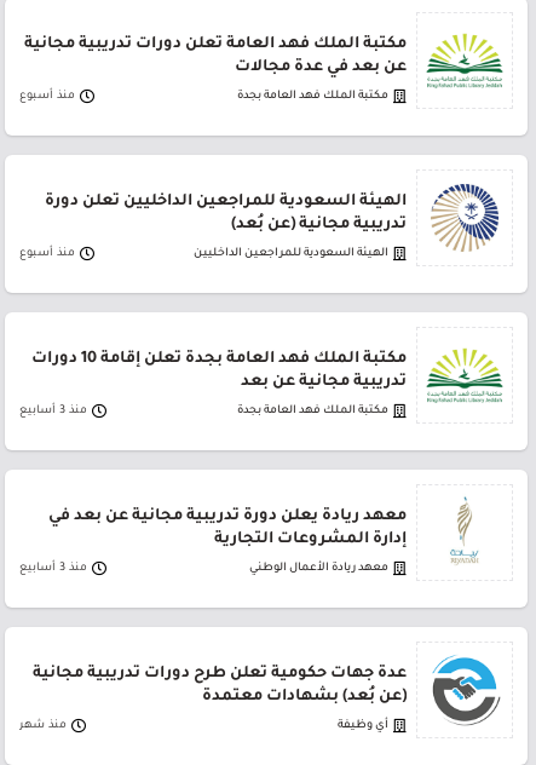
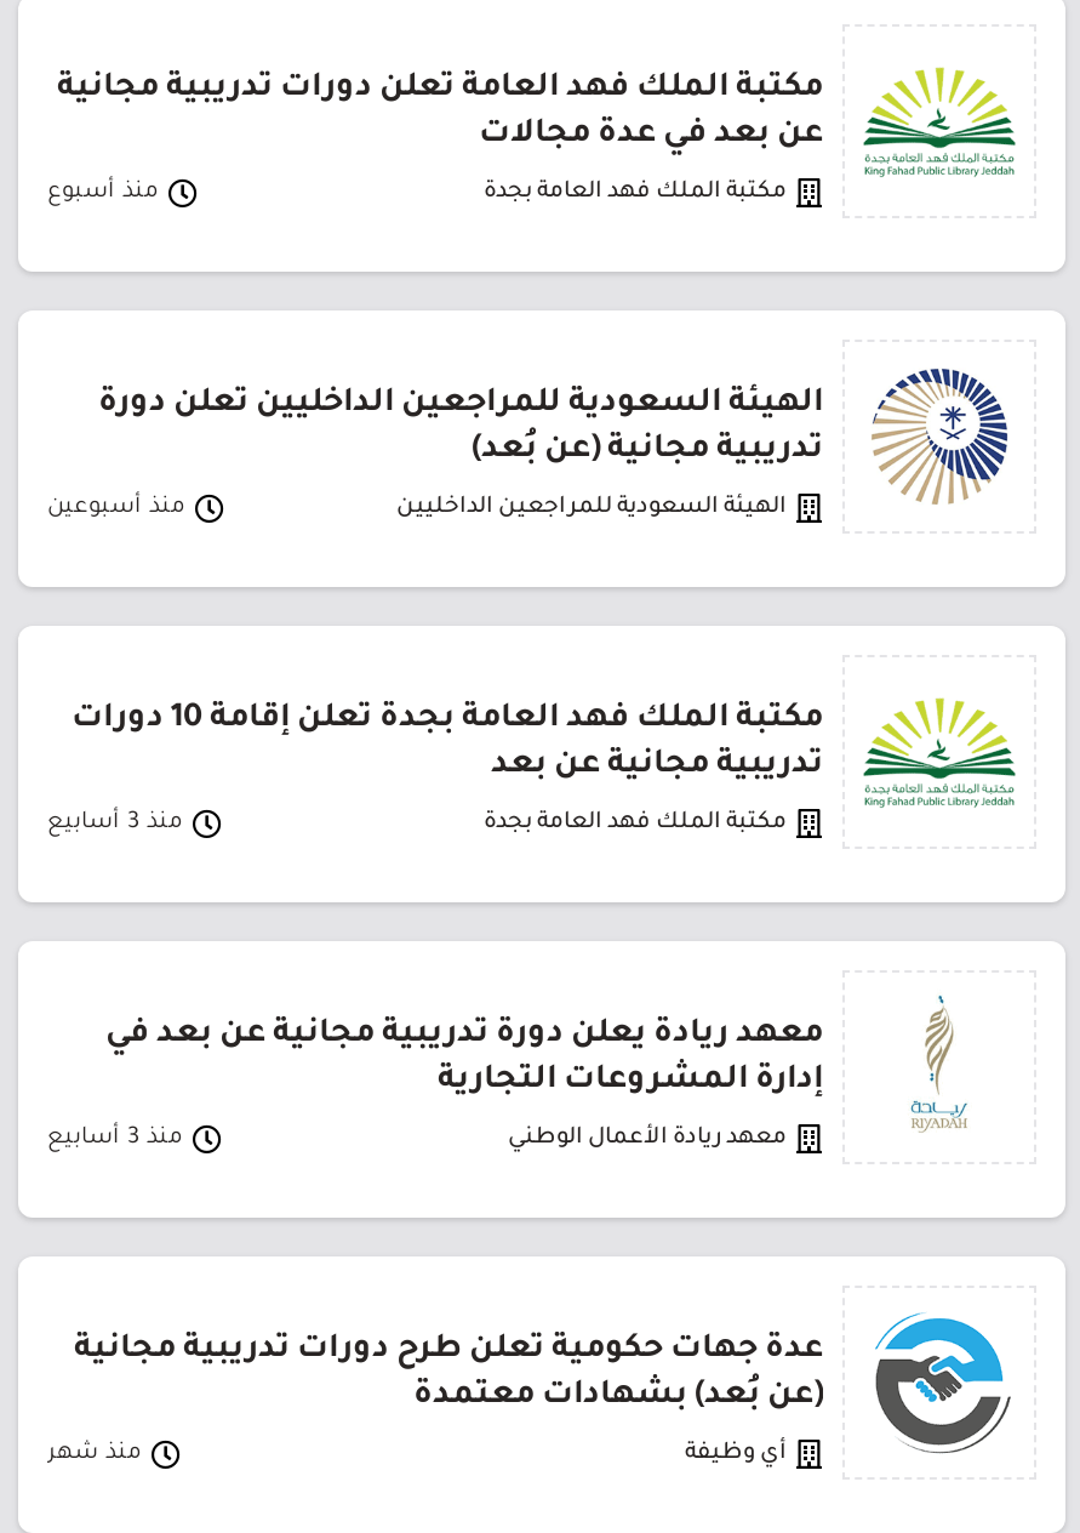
- منذ أسبوع
+ منذ أسبوعين
